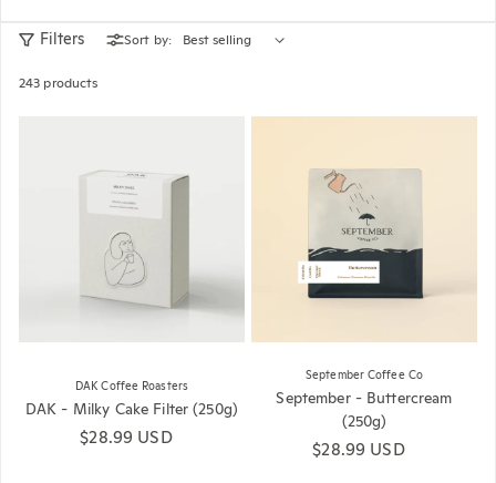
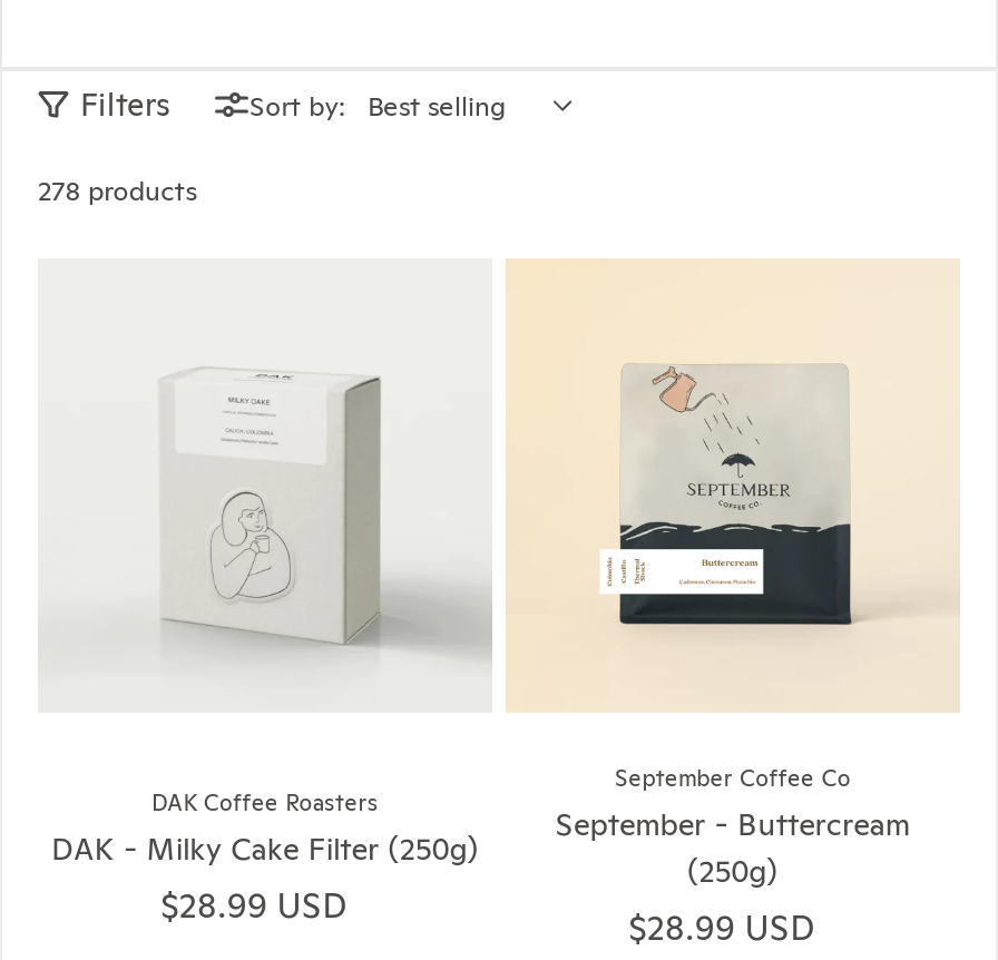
- 243 products
+ 278 products
